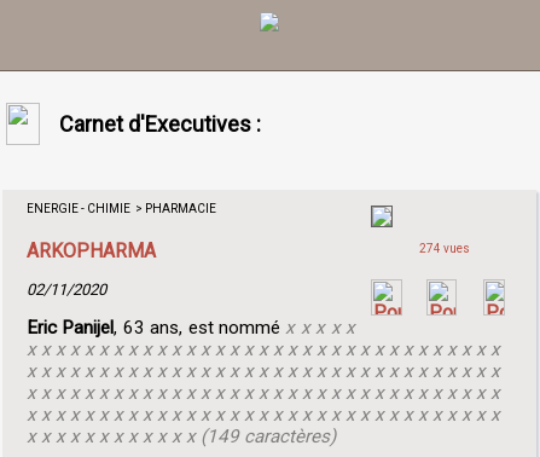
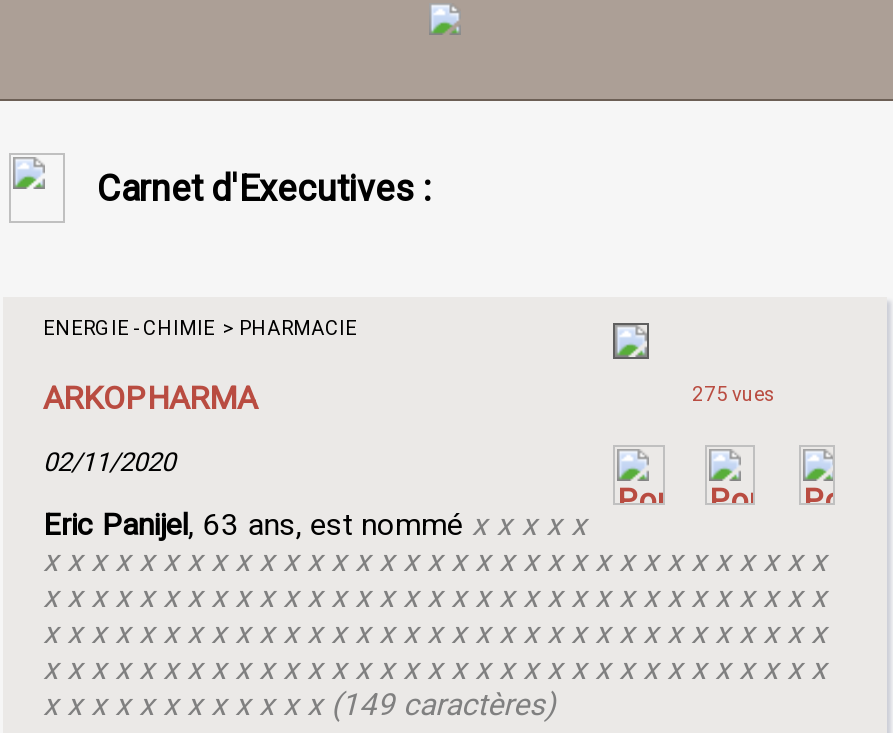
- 274 vues
+ 275 vues
